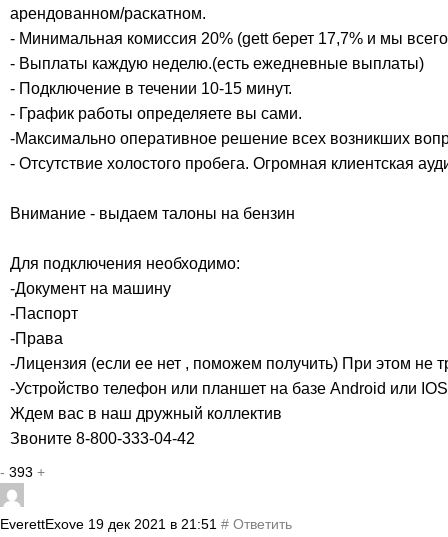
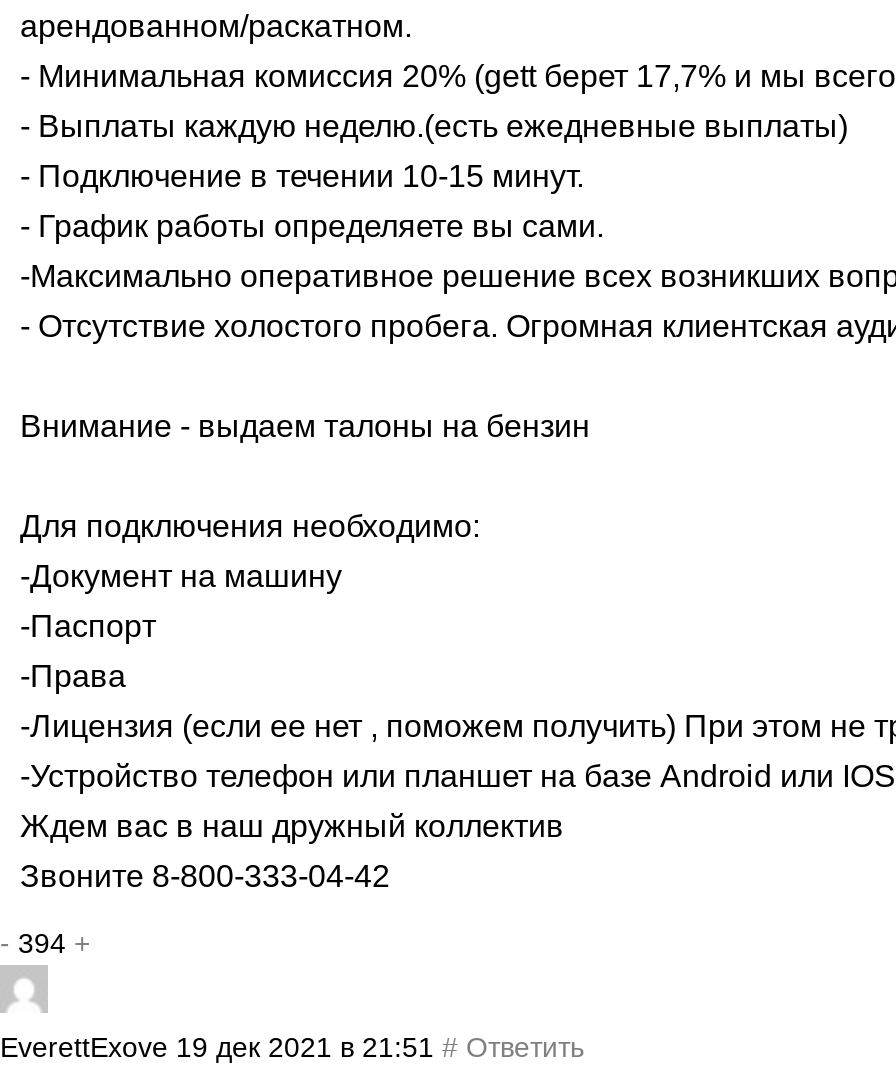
- - 393 +
+ - 394 +
